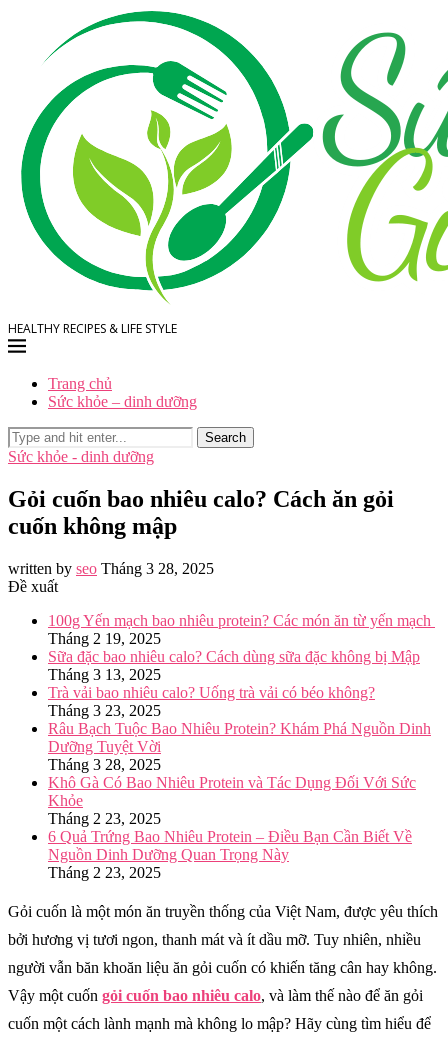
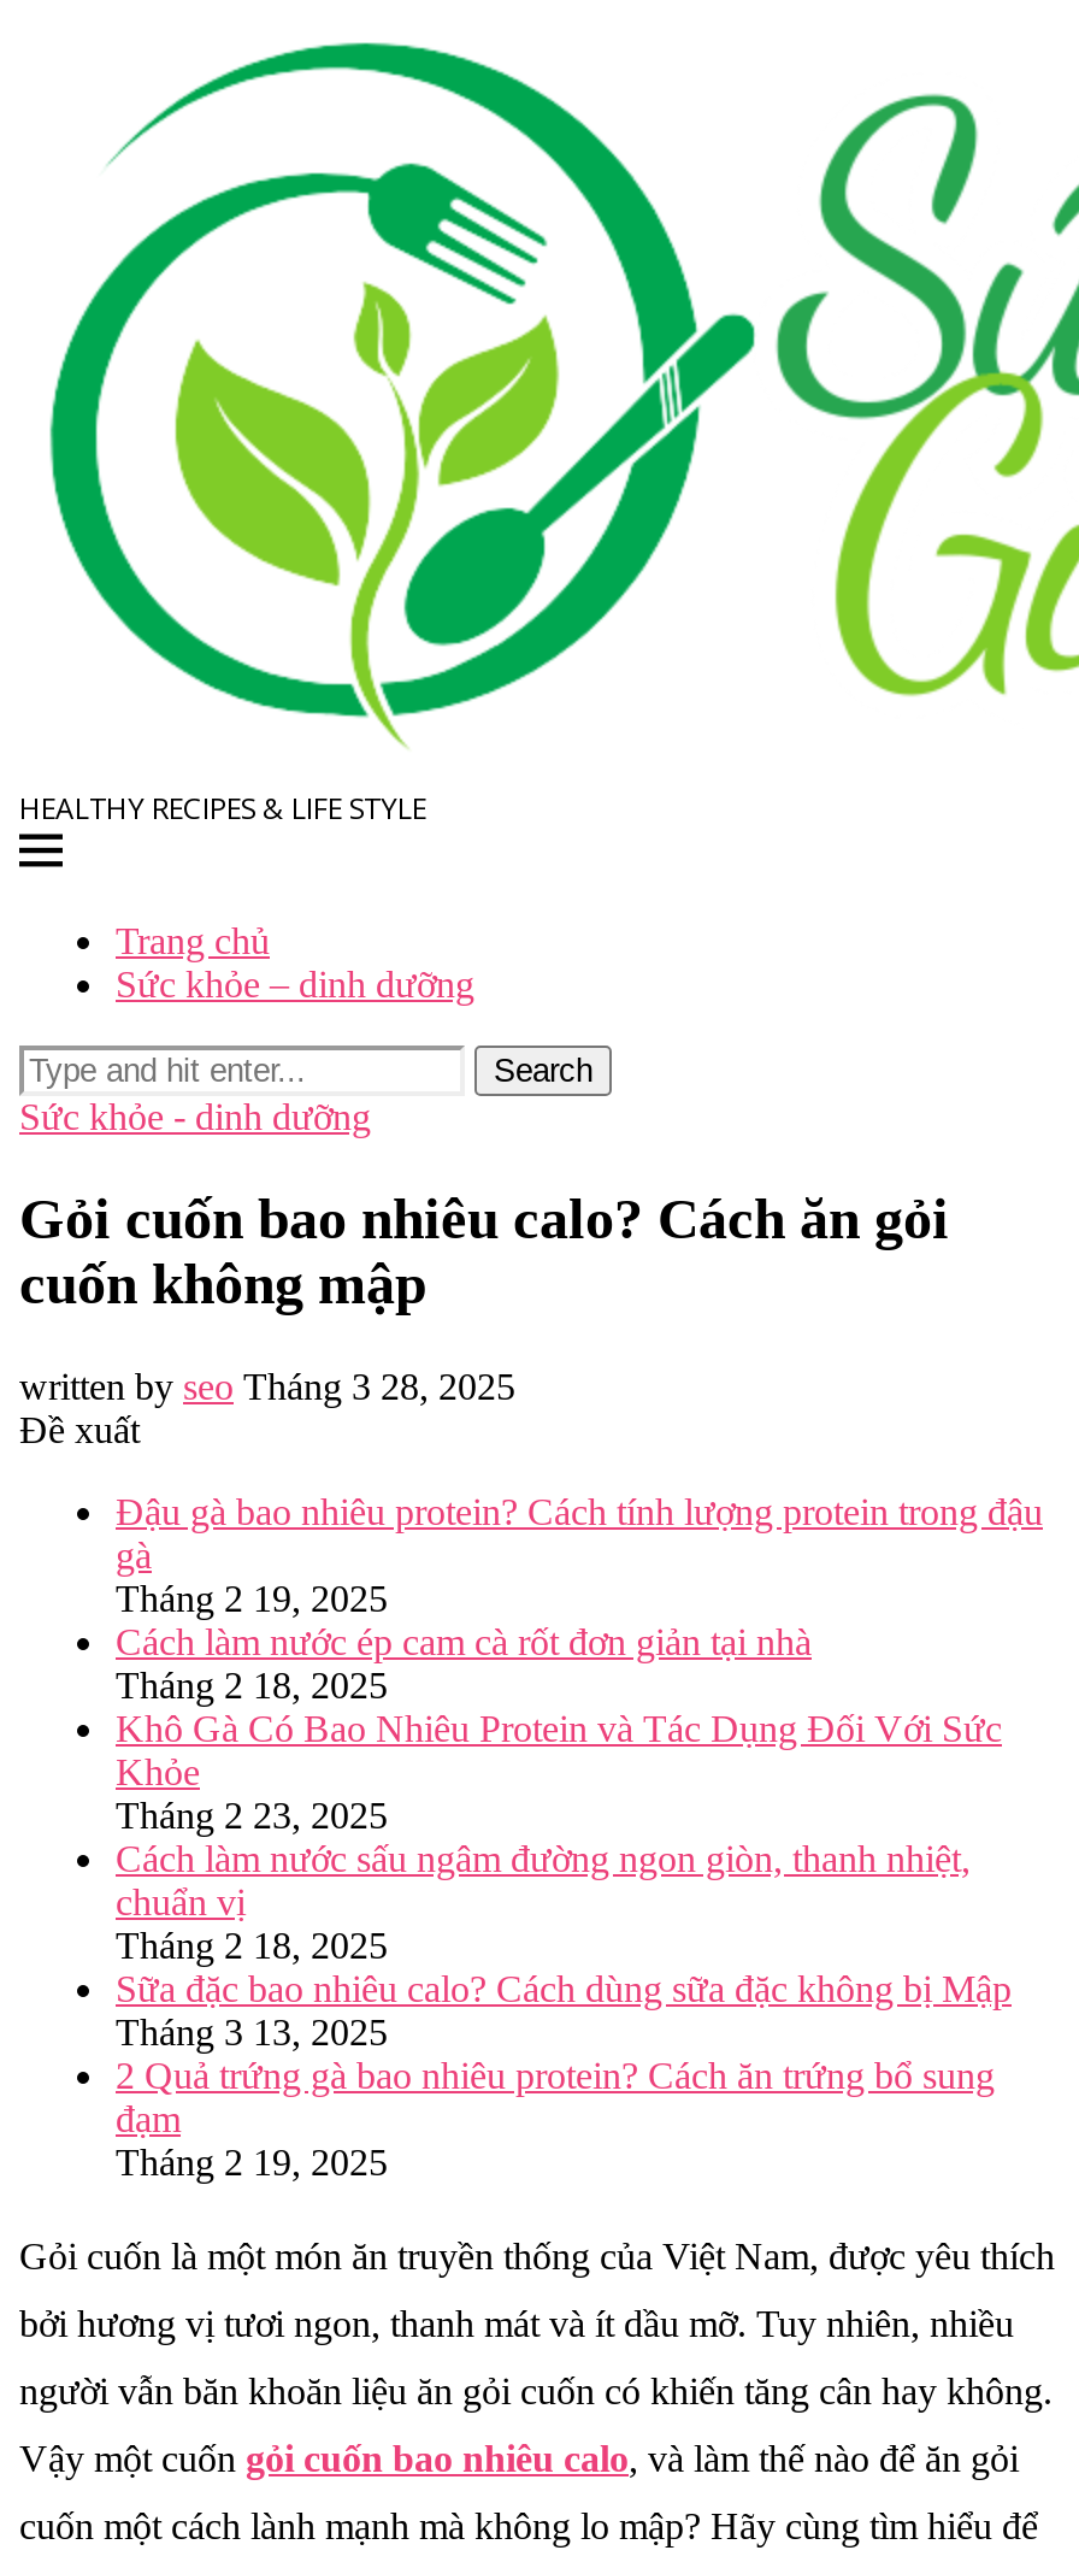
- 100g Yến mạch bao nhiêu protein? Các món ăn từ yến mạch
+ Đậu gà bao nhiêu protein? Cách tính lượng protein trong đậu
+ gà

moved down: Sữa đặc bao nhiêu calo? Cách dùng sữa đặc không bị Mập | Tháng 3 13, 2025

- Trà vải bao nhiêu calo? Uống trà vải có béo không?
- Tháng 3 23, 2025
- Râu Bạch Tuộc Bao Nhiêu Protein? Khám Phá Nguồn Dinh
- Dưỡng Tuyệt Vời
- Tháng 3 28, 2025
+ Cách làm nước ép cam cà rốt đơn giản tại nhà
+ Tháng 2 18, 2025

moved up: Khô Gà Có Bao Nhiêu Protein và Tác Dụng Đối Với Sức | Khỏe | Tháng 2 23, 2025

- 6 Quả Trứng Bao Nhiêu Protein – Điều Bạn Cần Biết Về
- Nguồn Dinh Dưỡng Quan Trọng Này
- Tháng 2 23, 2025
+ Cách làm nước sấu ngâm đường ngon giòn, thanh nhiệt,
+ chuẩn vị
+ Tháng 2 18, 2025
+ 2 Quả trứng gà bao nhiêu protein? Cách ăn trứng bổ sung
+ đạm
+ Tháng 2 19, 2025
